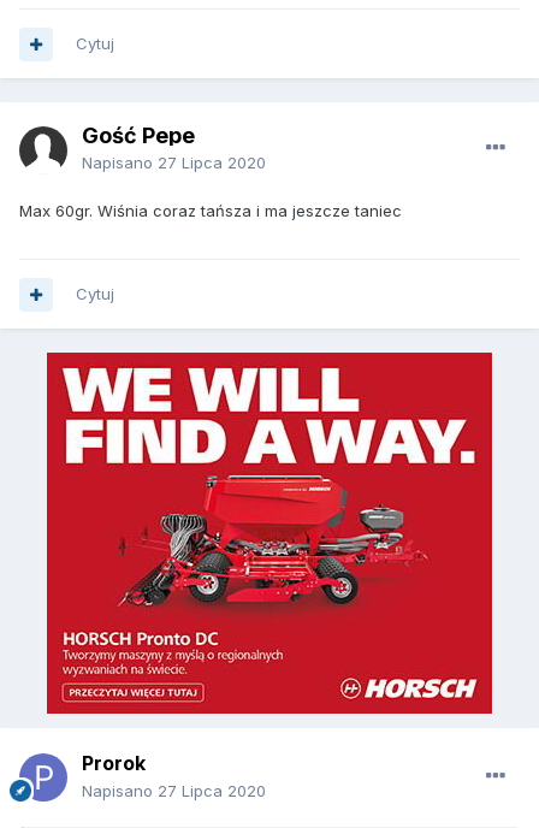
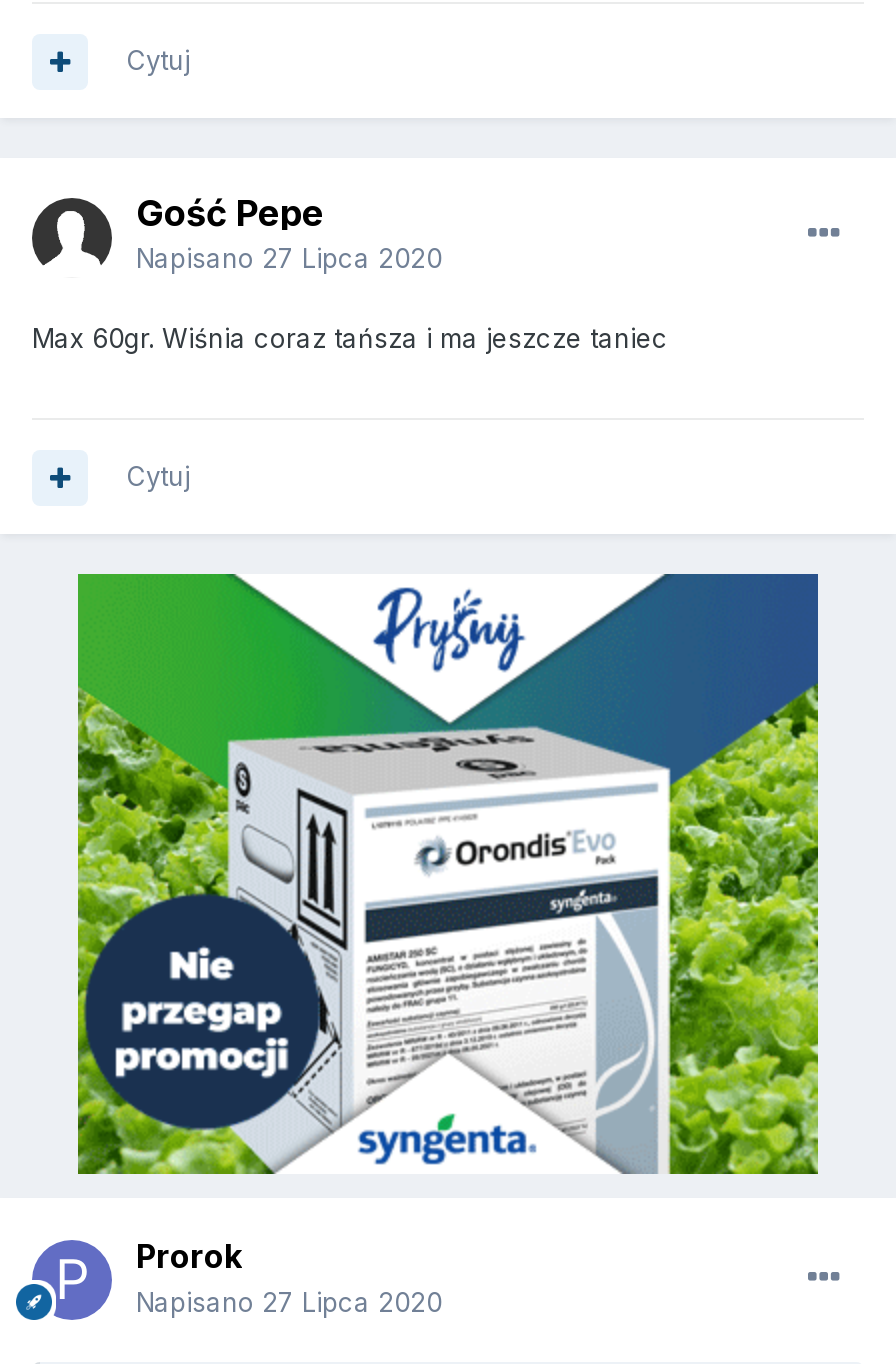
- [image]
+ [image]
